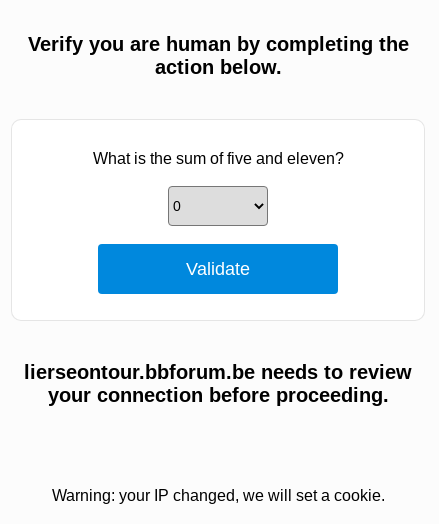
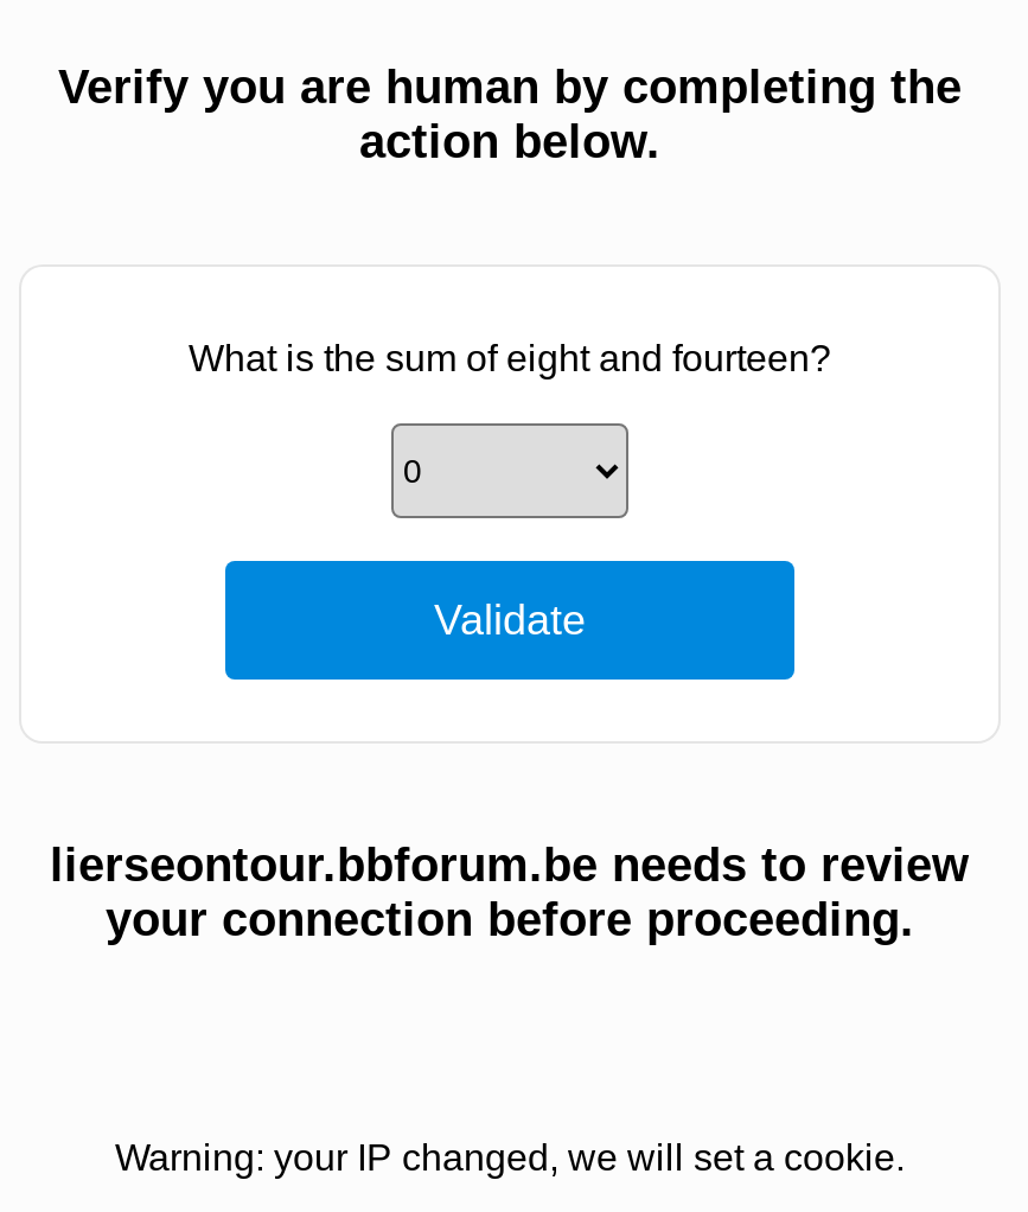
- What is the sum of five and eleven?
+ What is the sum of eight and fourteen?
